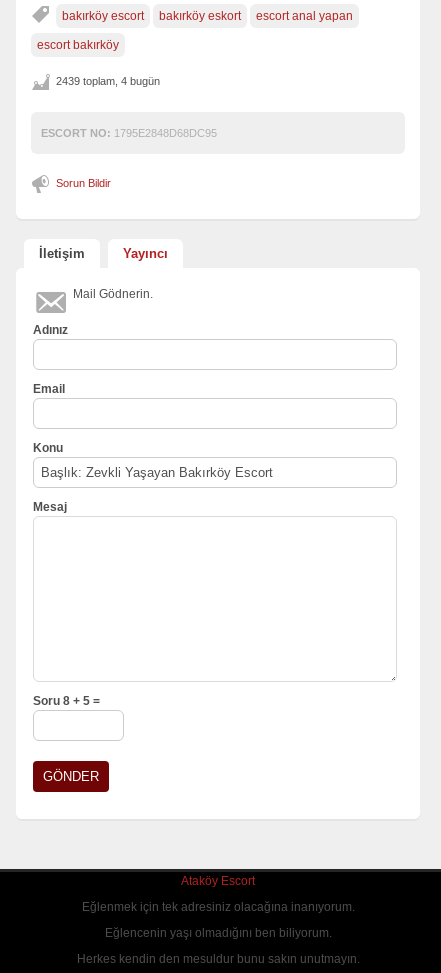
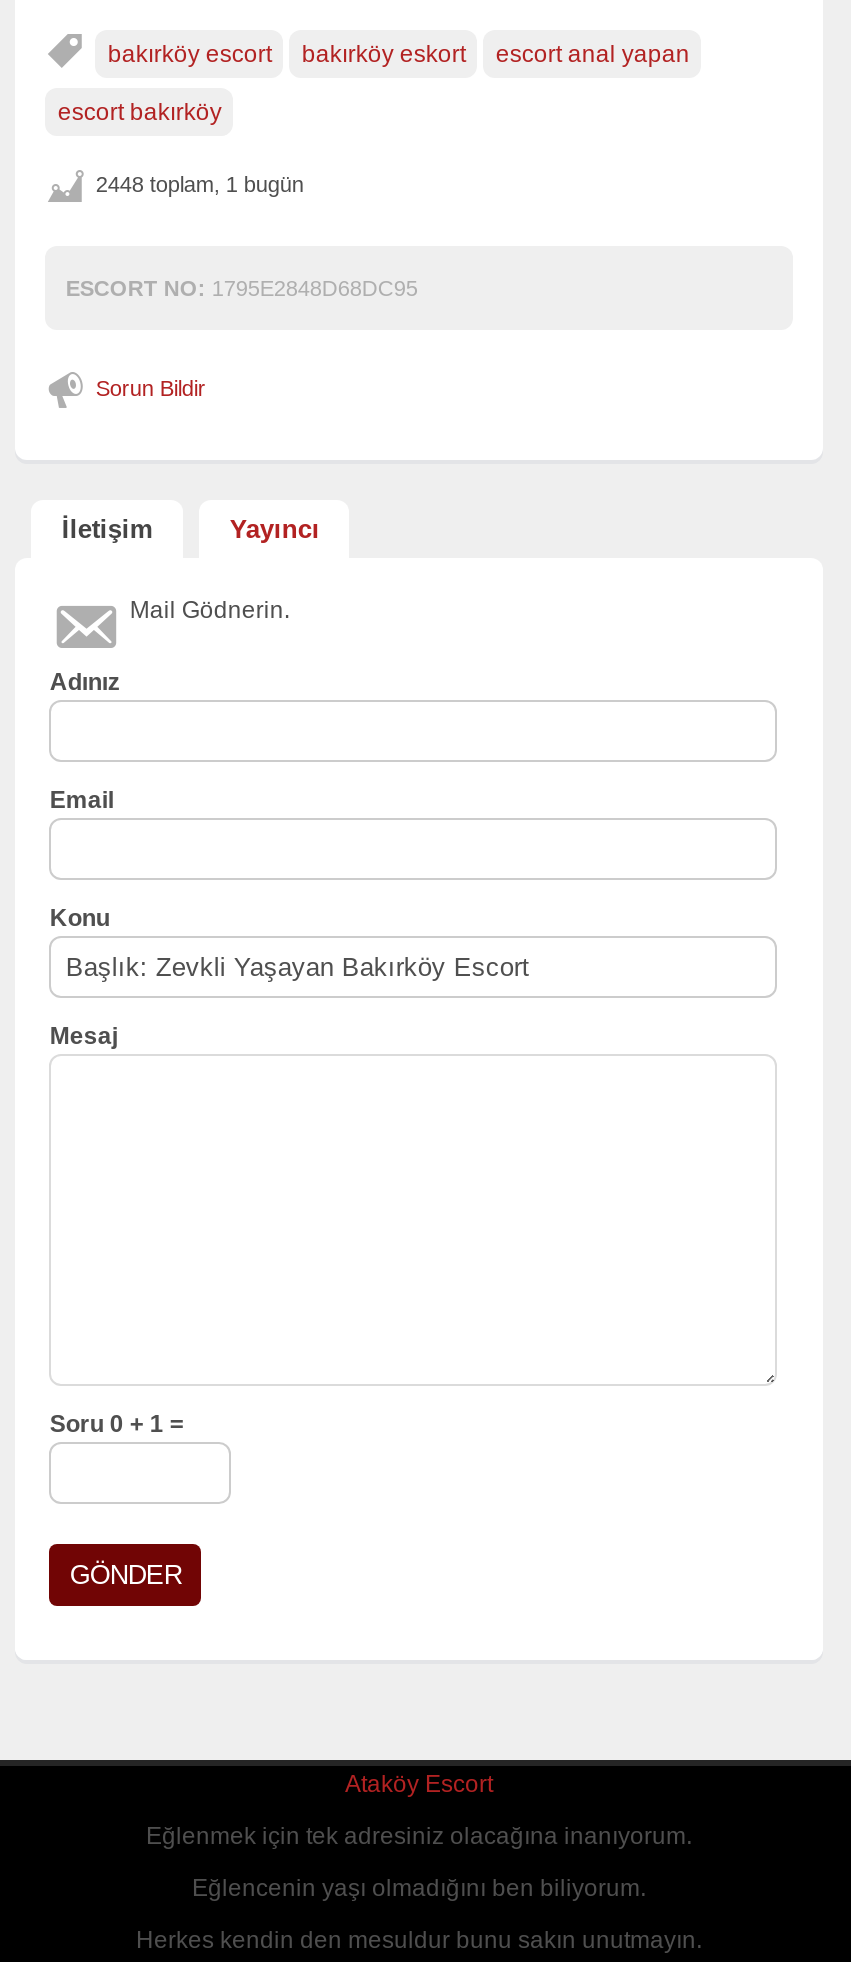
- 2439 toplam, 4 bugün
+ 2448 toplam, 1 bugün

- Soru 8 + 5 =
+ Soru 0 + 1 =
